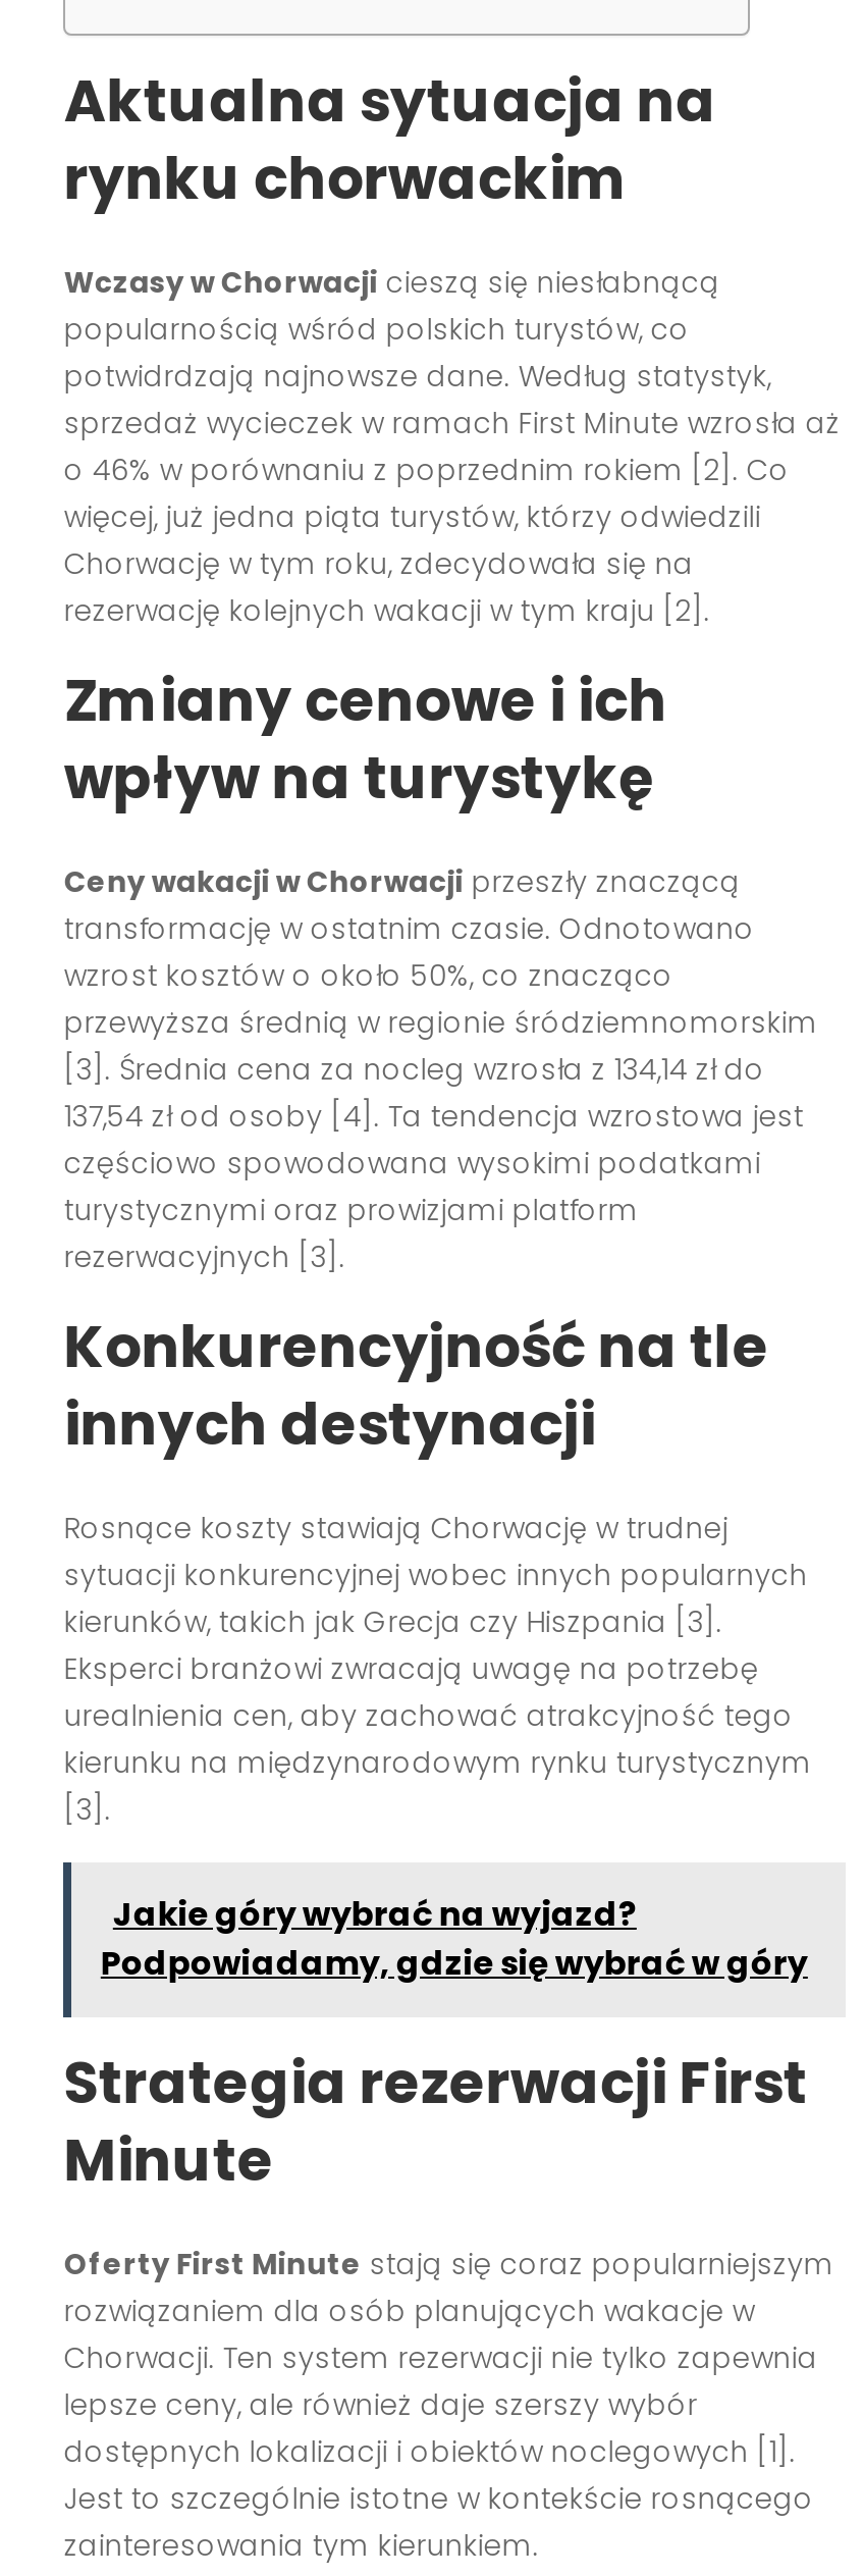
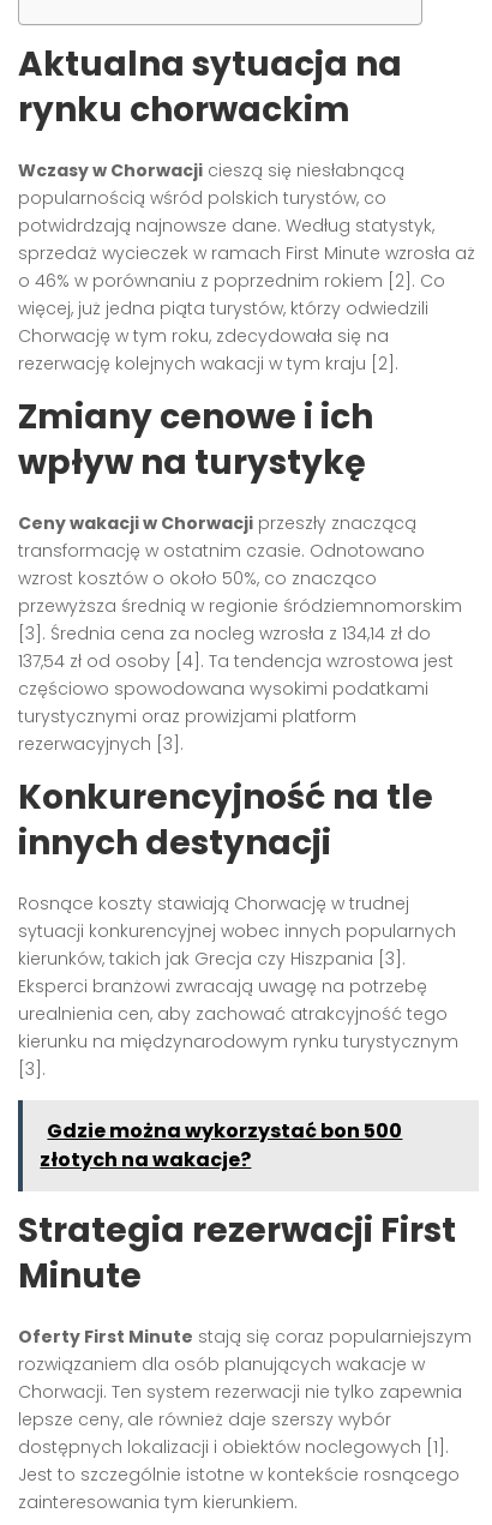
- Jakie góry wybrać na wyjazd?
- Podpowiadamy, gdzie się wybrać w góry
+ Gdzie można wykorzystać bon 500
+ złotych na wakacje?
